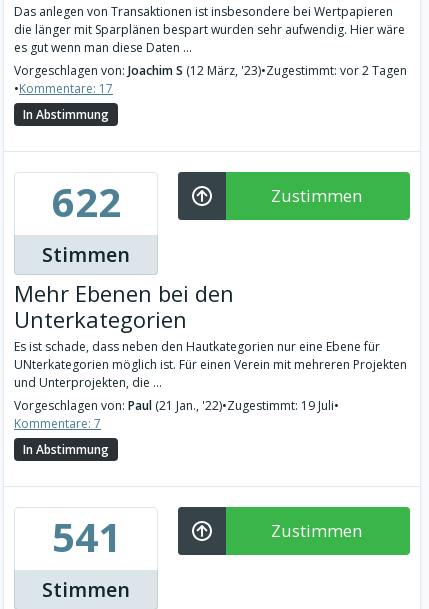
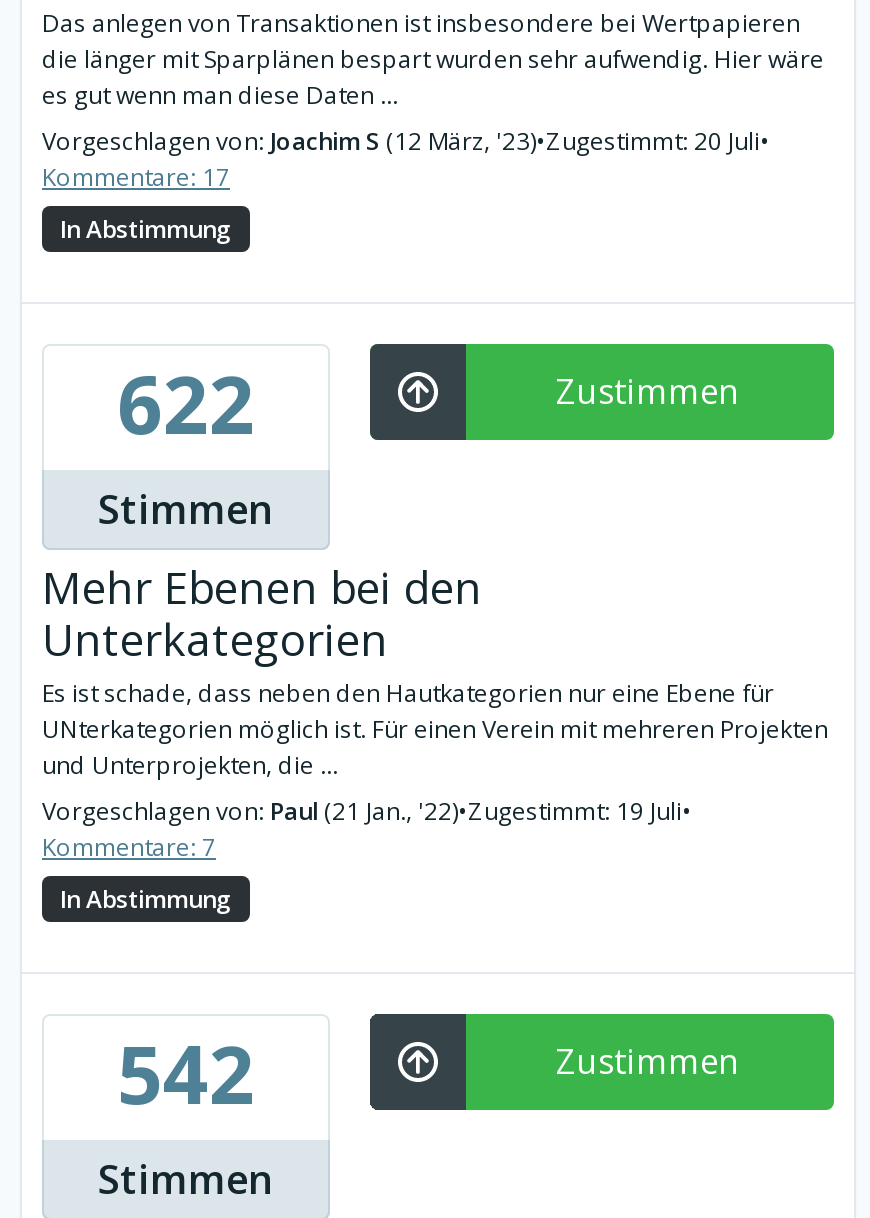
- Vorgeschlagen von: Joachim S (12 März, '23)•Zugestimmt: vor 2 Tagen
- •Kommentare: 17
+ Vorgeschlagen von: Joachim S (12 März, '23)•Zugestimmt: 20 Juli•
+ Kommentare: 17

- 541
+ 542
